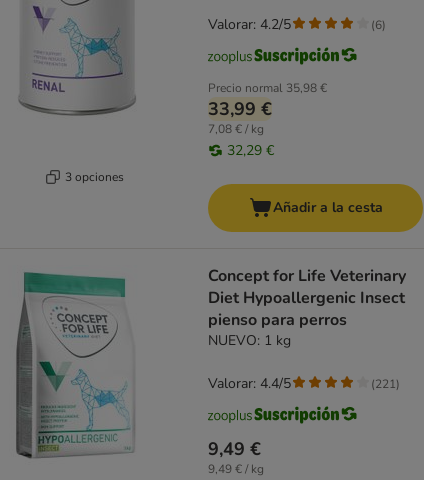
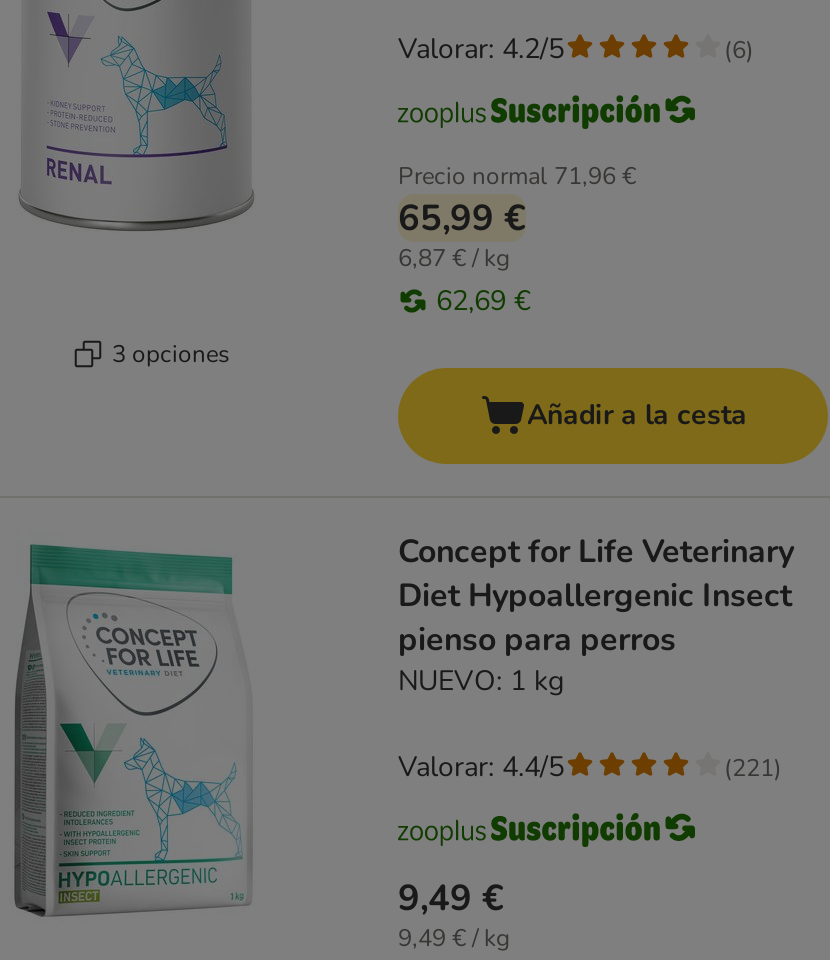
- Precio normal 35,98 €
+ Precio normal 71,96 €

- 33,99 €
+ 65,99 €

- 7,08 € / kg
+ 6,87 € / kg

- 32,29 €
+ 62,69 €
